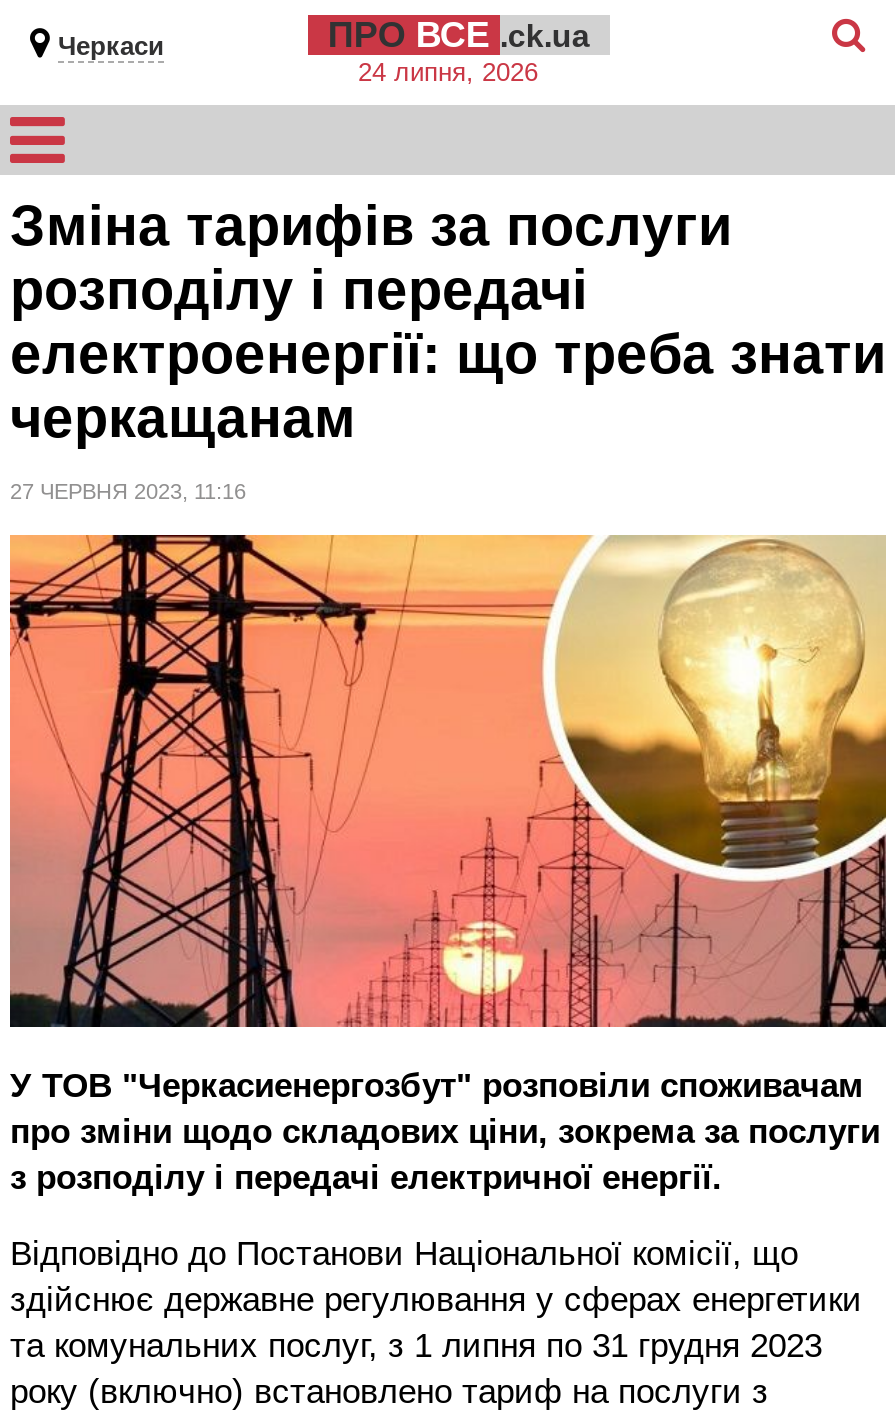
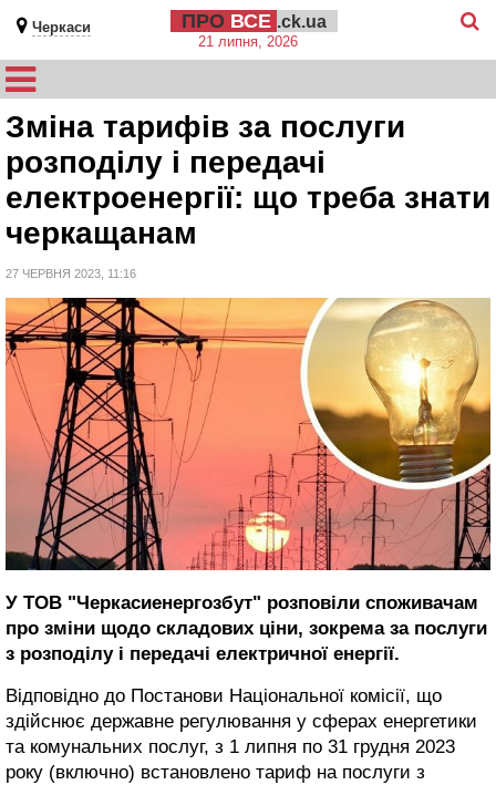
- 24 липня, 2026
+ 21 липня, 2026
